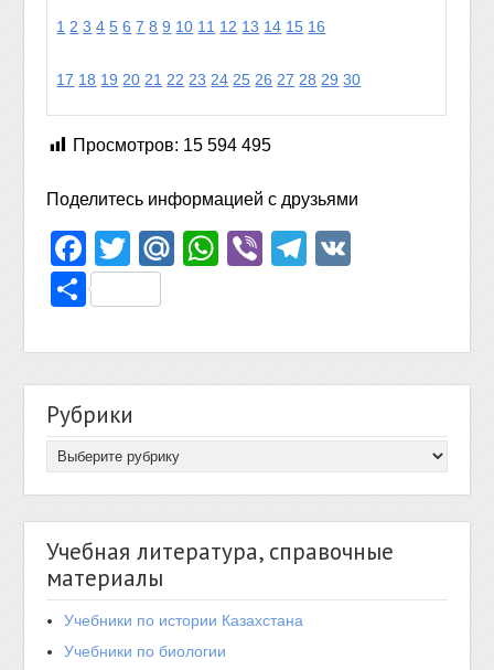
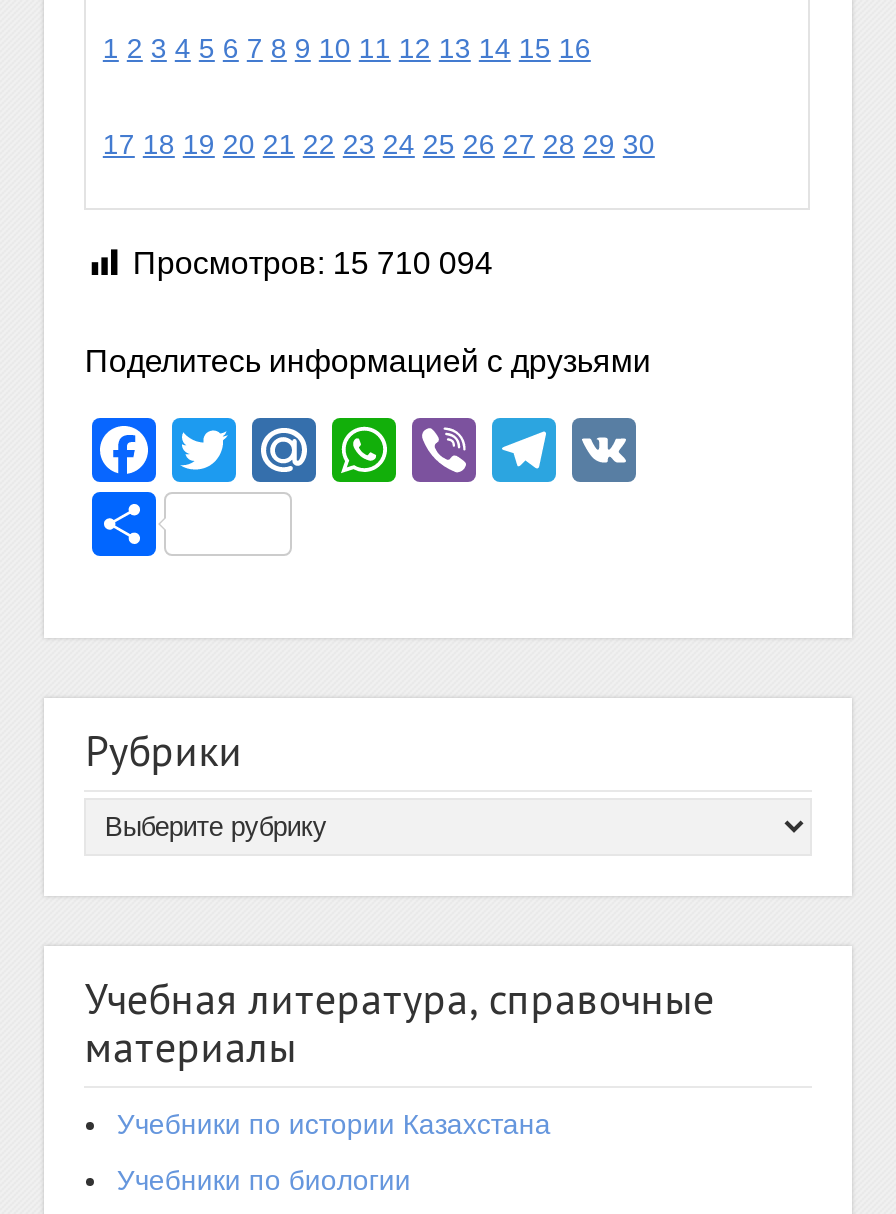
- Просмотров: 15 594 495
+ Просмотров: 15 710 094
